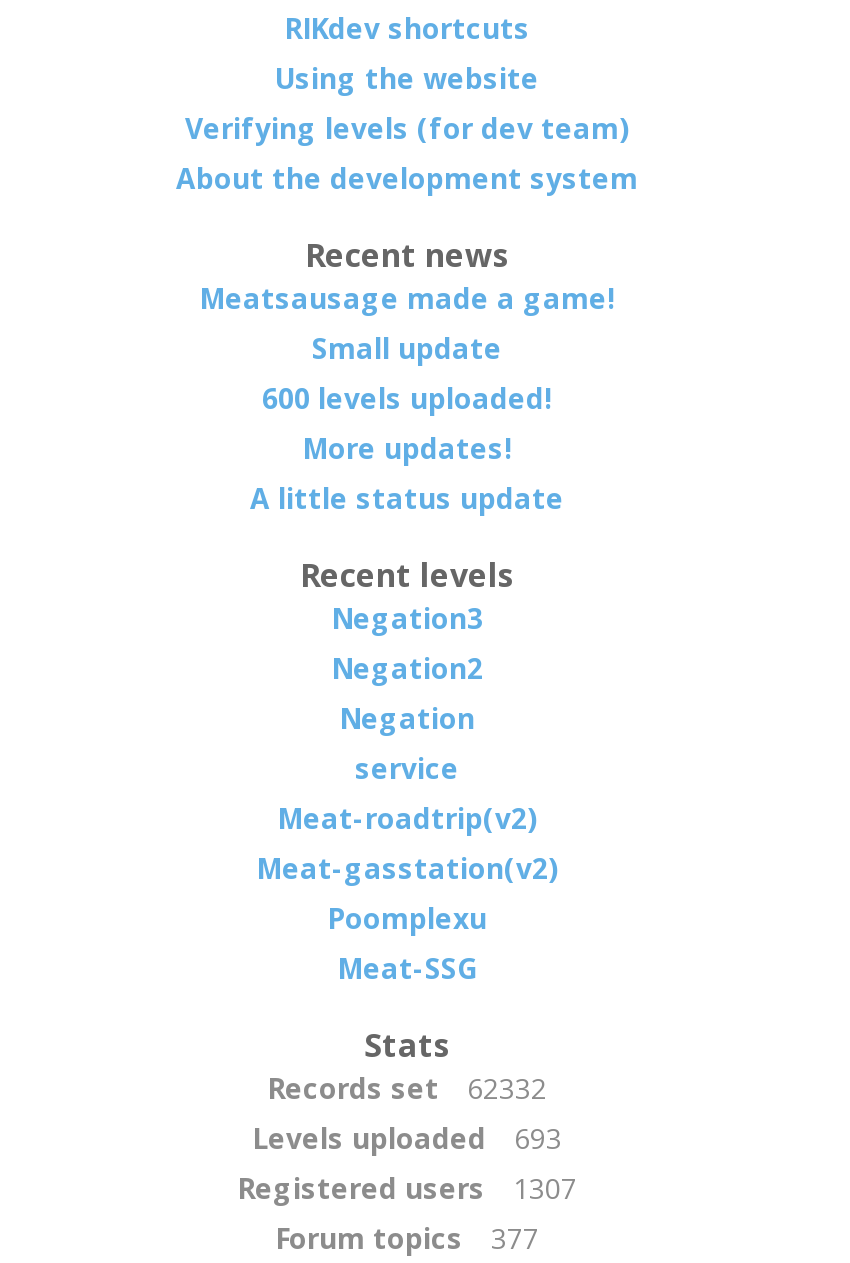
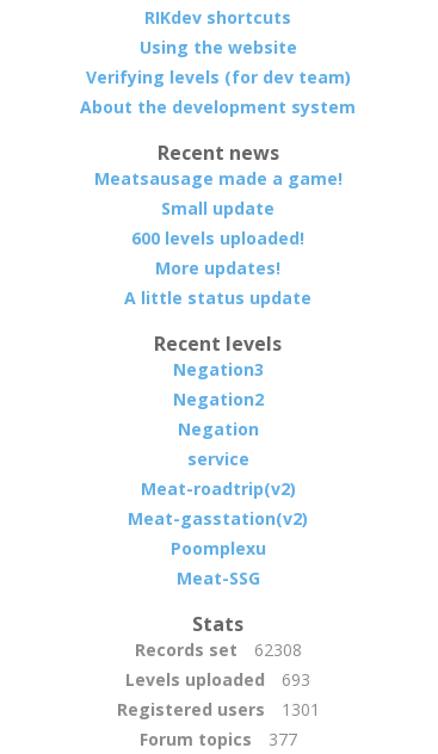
- Records set 62332
+ Records set 62308

- Registered users 1307
+ Registered users 1301
